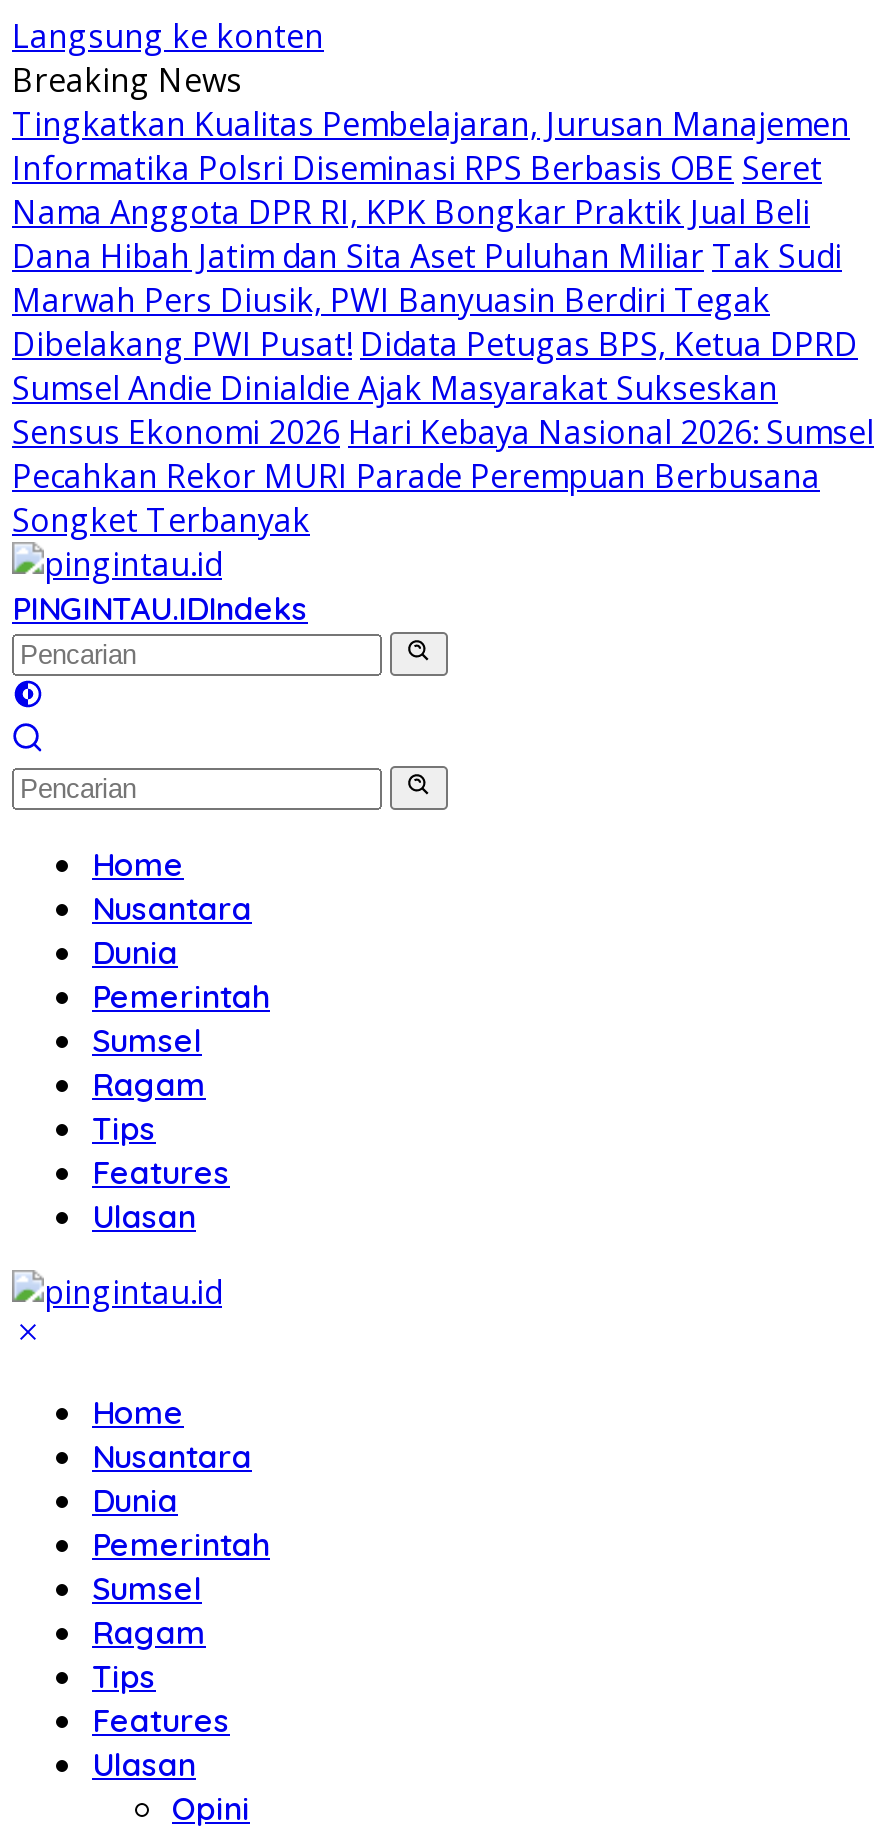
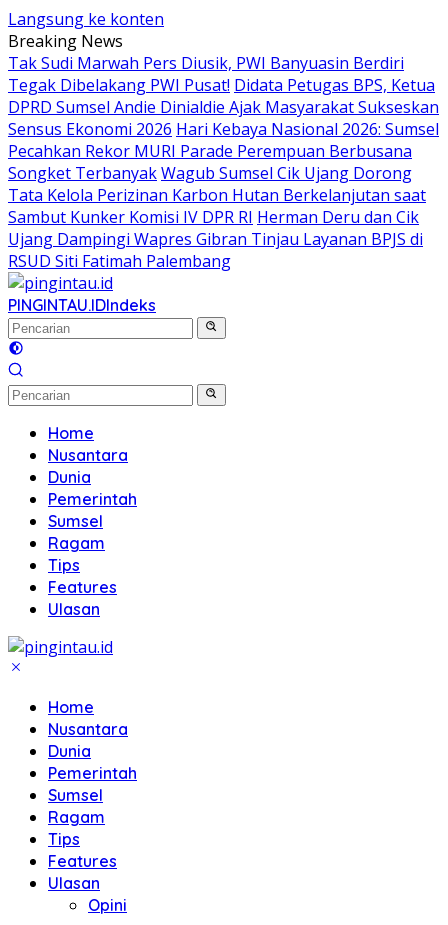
- Tingkatkan Kualitas Pembelajaran, Jurusan Manajemen
- Informatika Polsri Diseminasi RPS Berbasis OBE Seret
- Nama Anggota DPR RI, KPK Bongkar Praktik Jual Beli
- Dana Hibah Jatim dan Sita Aset Puluhan Miliar Tak Sudi
- Marwah Pers Diusik, PWI Banyuasin Berdiri Tegak
- Dibelakang PWI Pusat! Didata Petugas BPS, Ketua DPRD
- Sumsel Andie Dinialdie Ajak Masyarakat Sukseskan
+ Tak Sudi Marwah Pers Diusik, PWI Banyuasin Berdiri
+ Tegak Dibelakang PWI Pusat! Didata Petugas BPS, Ketua
+ DPRD Sumsel Andie Dinialdie Ajak Masyarakat Sukseskan

moved up: Sensus Ekonomi 2026 Hari Kebaya Nasional 2026: Sumsel | Pecahkan Rekor MURI Parade Perempuan Berbusana

- Songket Terbanyak
+ Songket Terbanyak Wagub Sumsel Cik Ujang Dorong
+ Tata Kelola Perizinan Karbon Hutan Berkelanjutan saat
+ Sambut Kunker Komisi IV DPR RI Herman Deru dan Cik
+ Ujang Dampingi Wapres Gibran Tinjau Layanan BPJS di
+ RSUD Siti Fatimah Palembang
